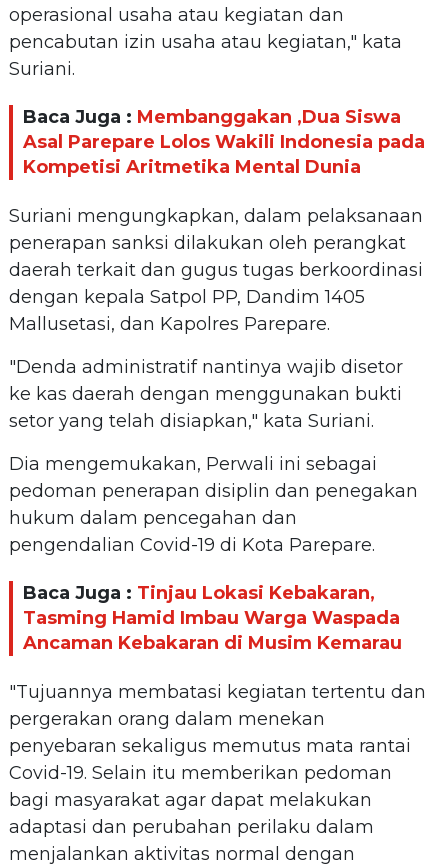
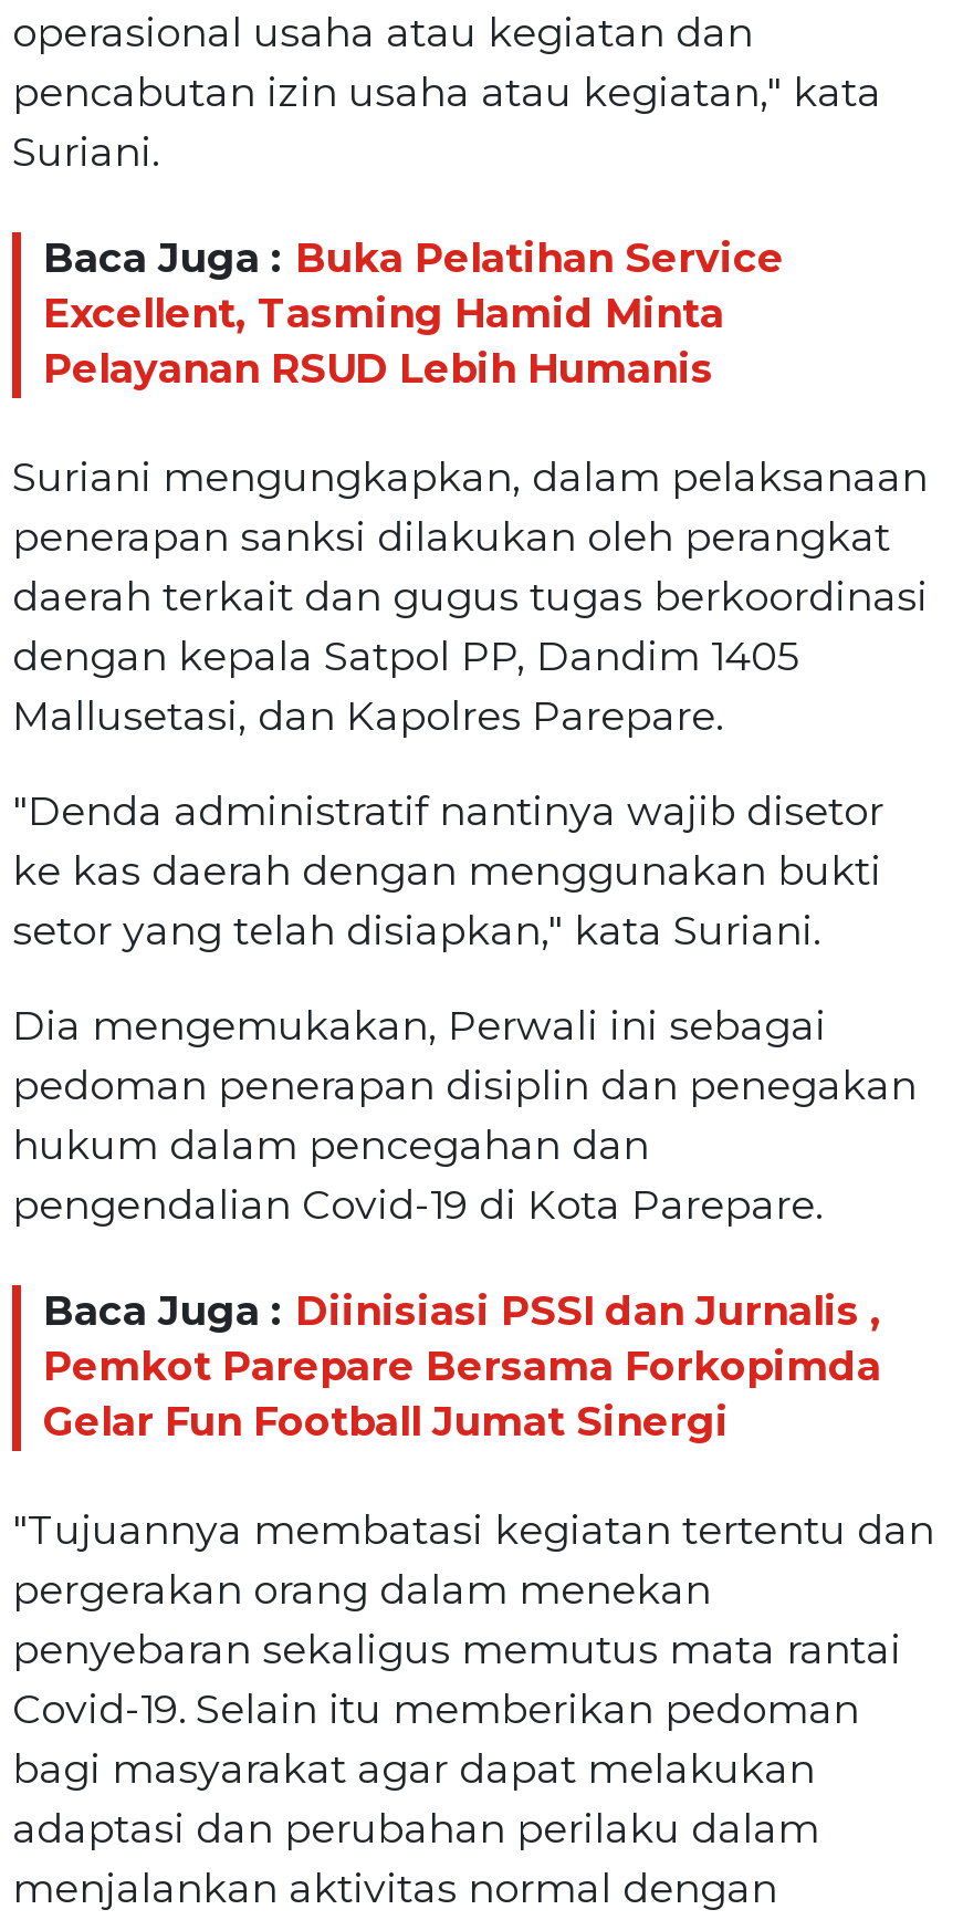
- Baca Juga : Membanggakan ,Dua Siswa
- Asal Parepare Lolos Wakili Indonesia pada
- Kompetisi Aritmetika Mental Dunia
+ Baca Juga : Buka Pelatihan Service
+ Excellent, Tasming Hamid Minta
+ Pelayanan RSUD Lebih Humanis

- Baca Juga : Tinjau Lokasi Kebakaran,
- Tasming Hamid Imbau Warga Waspada
- Ancaman Kebakaran di Musim Kemarau
+ Baca Juga : Diinisiasi PSSI dan Jurnalis ,
+ Pemkot Parepare Bersama Forkopimda
+ Gelar Fun Football Jumat Sinergi
